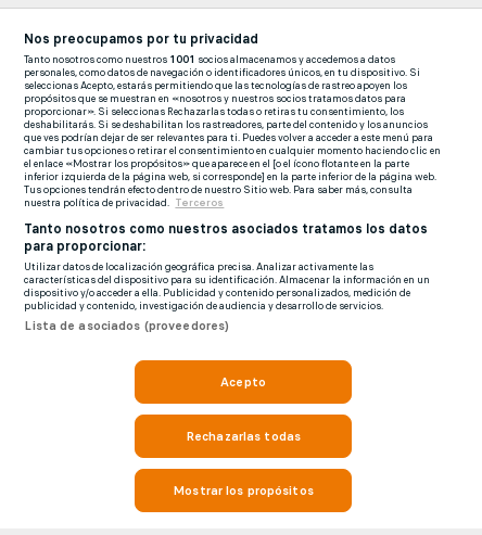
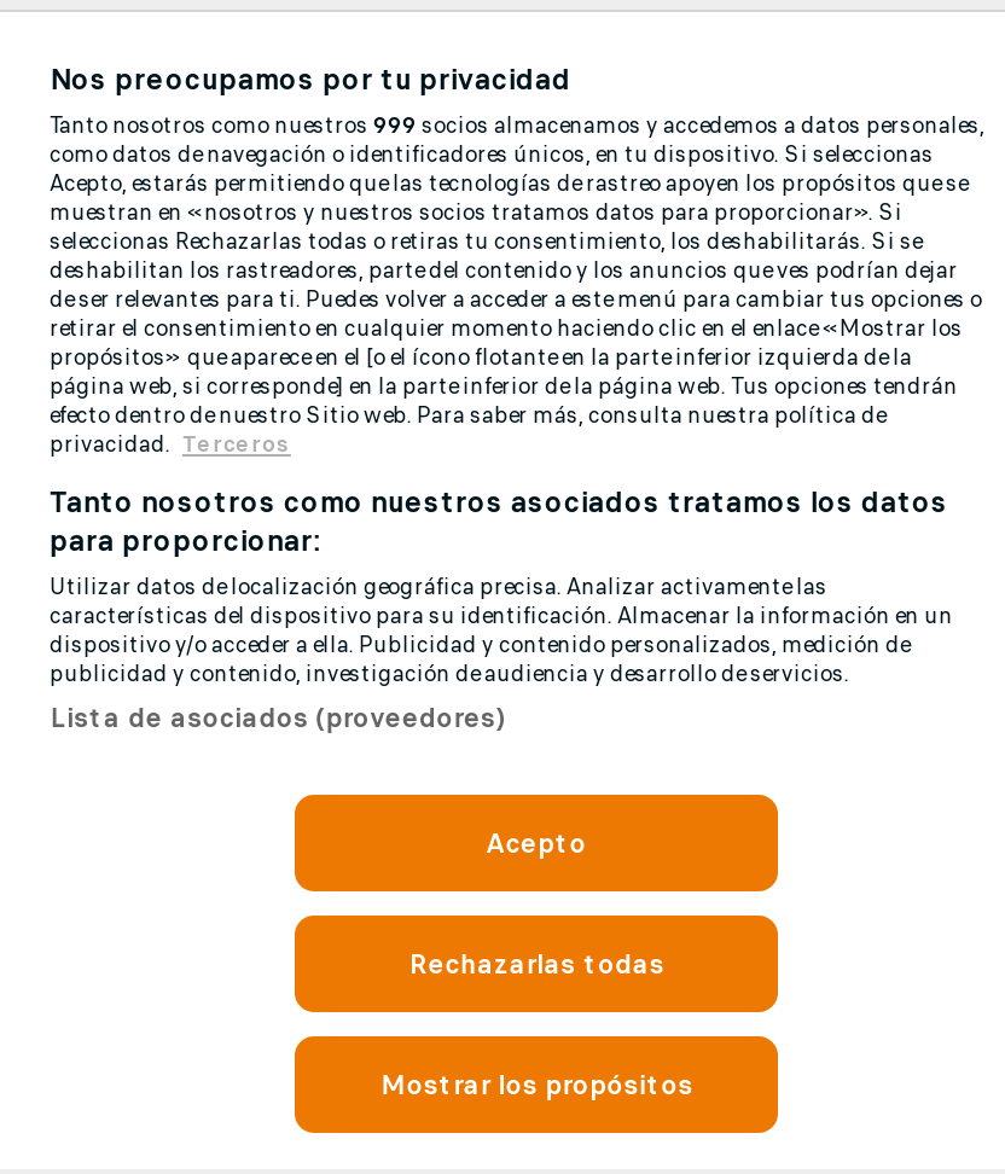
- Tanto nosotros como nuestros 1001 socios almacenamos y accedemos a datos
- personales, como datos de navegación o identificadores únicos, en tu dispositivo. Si
- seleccionas Acepto, estarás permitiendo que las tecnologías de rastreo apoyen los
- propósitos que se muestran en «nosotros y nuestros socios tratamos datos para
- proporcionar». Si seleccionas Rechazarlas todas o retiras tu consentimiento, los
- deshabilitarás. Si se deshabilitan los rastreadores, parte del contenido y los anuncios
- que ves podrían dejar de ser relevantes para ti. Puedes volver a acceder a este menú para
- cambiar tus opciones o retirar el consentimiento en cualquier momento haciendo clic en
- el enlace «Mostrar los propósitos» que aparece en el [o el ícono flotante en la parte
- inferior izquierda de la página web, si corresponde] en la parte inferior de la página web.
- Tus opciones tendrán efecto dentro de nuestro Sitio web. Para saber más, consulta
- nuestra política de privacidad. Terceros
+ Tanto nosotros como nuestros 999 socios almacenamos y accedemos a datos personales,
+ como datos de navegación o identificadores únicos, en tu dispositivo. Si seleccionas
+ Acepto, estarás permitiendo que las tecnologías de rastreo apoyen los propósitos que se
+ muestran en «nosotros y nuestros socios tratamos datos para proporcionar». Si
+ seleccionas Rechazarlas todas o retiras tu consentimiento, los deshabilitarás. Si se
+ deshabilitan los rastreadores, parte del contenido y los anuncios que ves podrían dejar
+ de ser relevantes para ti. Puedes volver a acceder a este menú para cambiar tus opciones o
+ retirar el consentimiento en cualquier momento haciendo clic en el enlace «Mostrar los
+ propósitos» que aparece en el [o el ícono flotante en la parte inferior izquierda de la
+ página web, si corresponde] en la parte inferior de la página web. Tus opciones tendrán
+ efecto dentro de nuestro Sitio web. Para saber más, consulta nuestra política de
+ privacidad. Terceros
